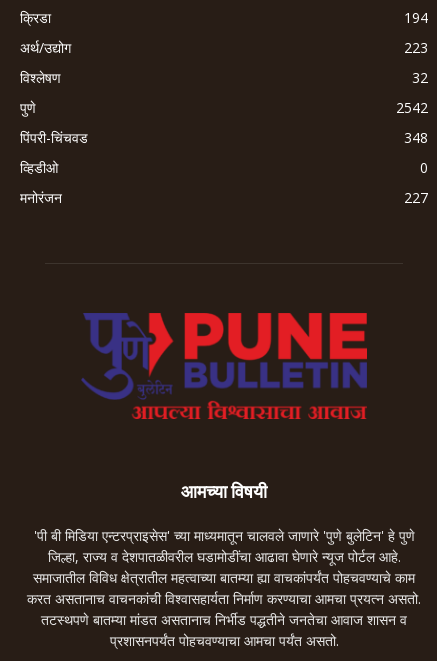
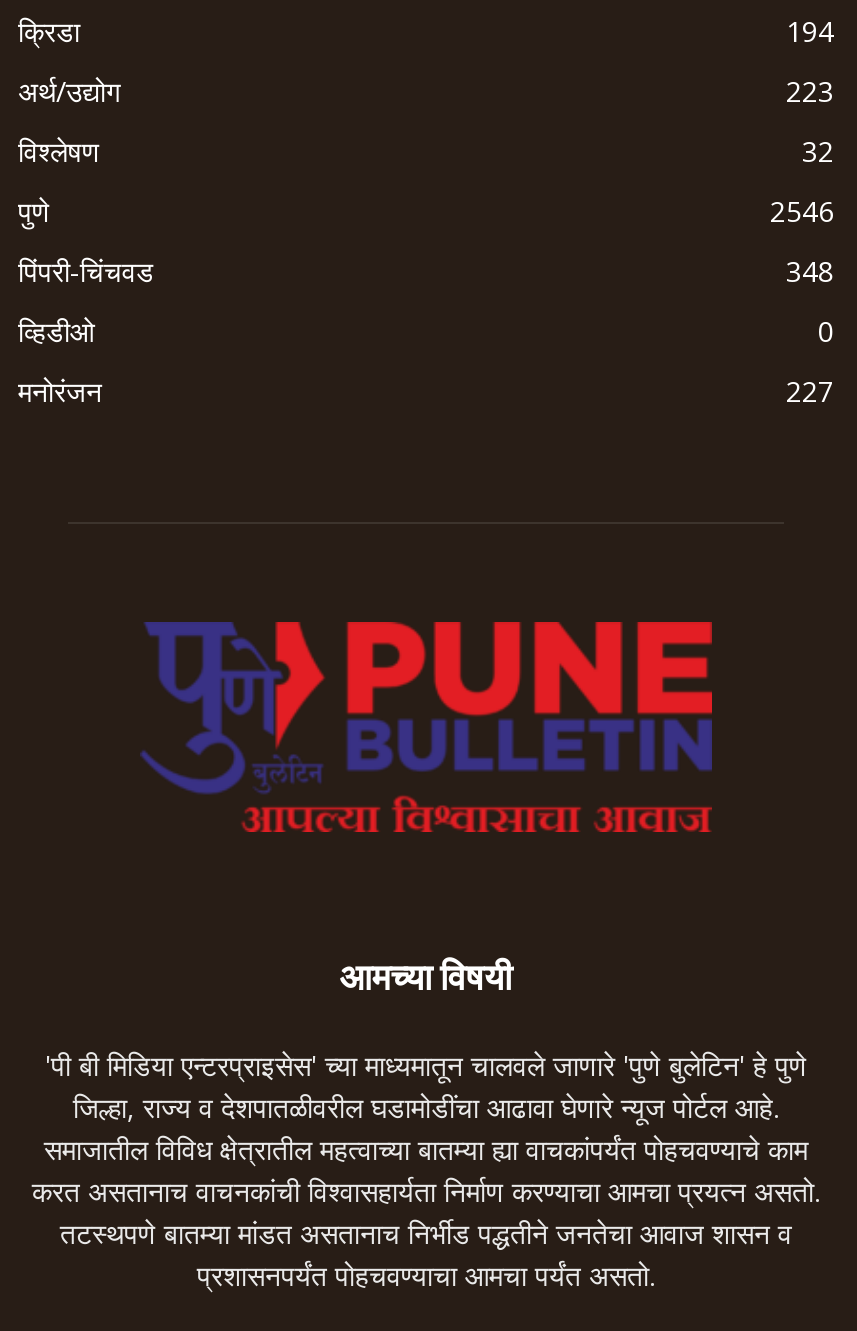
- 2542
+ 2546
